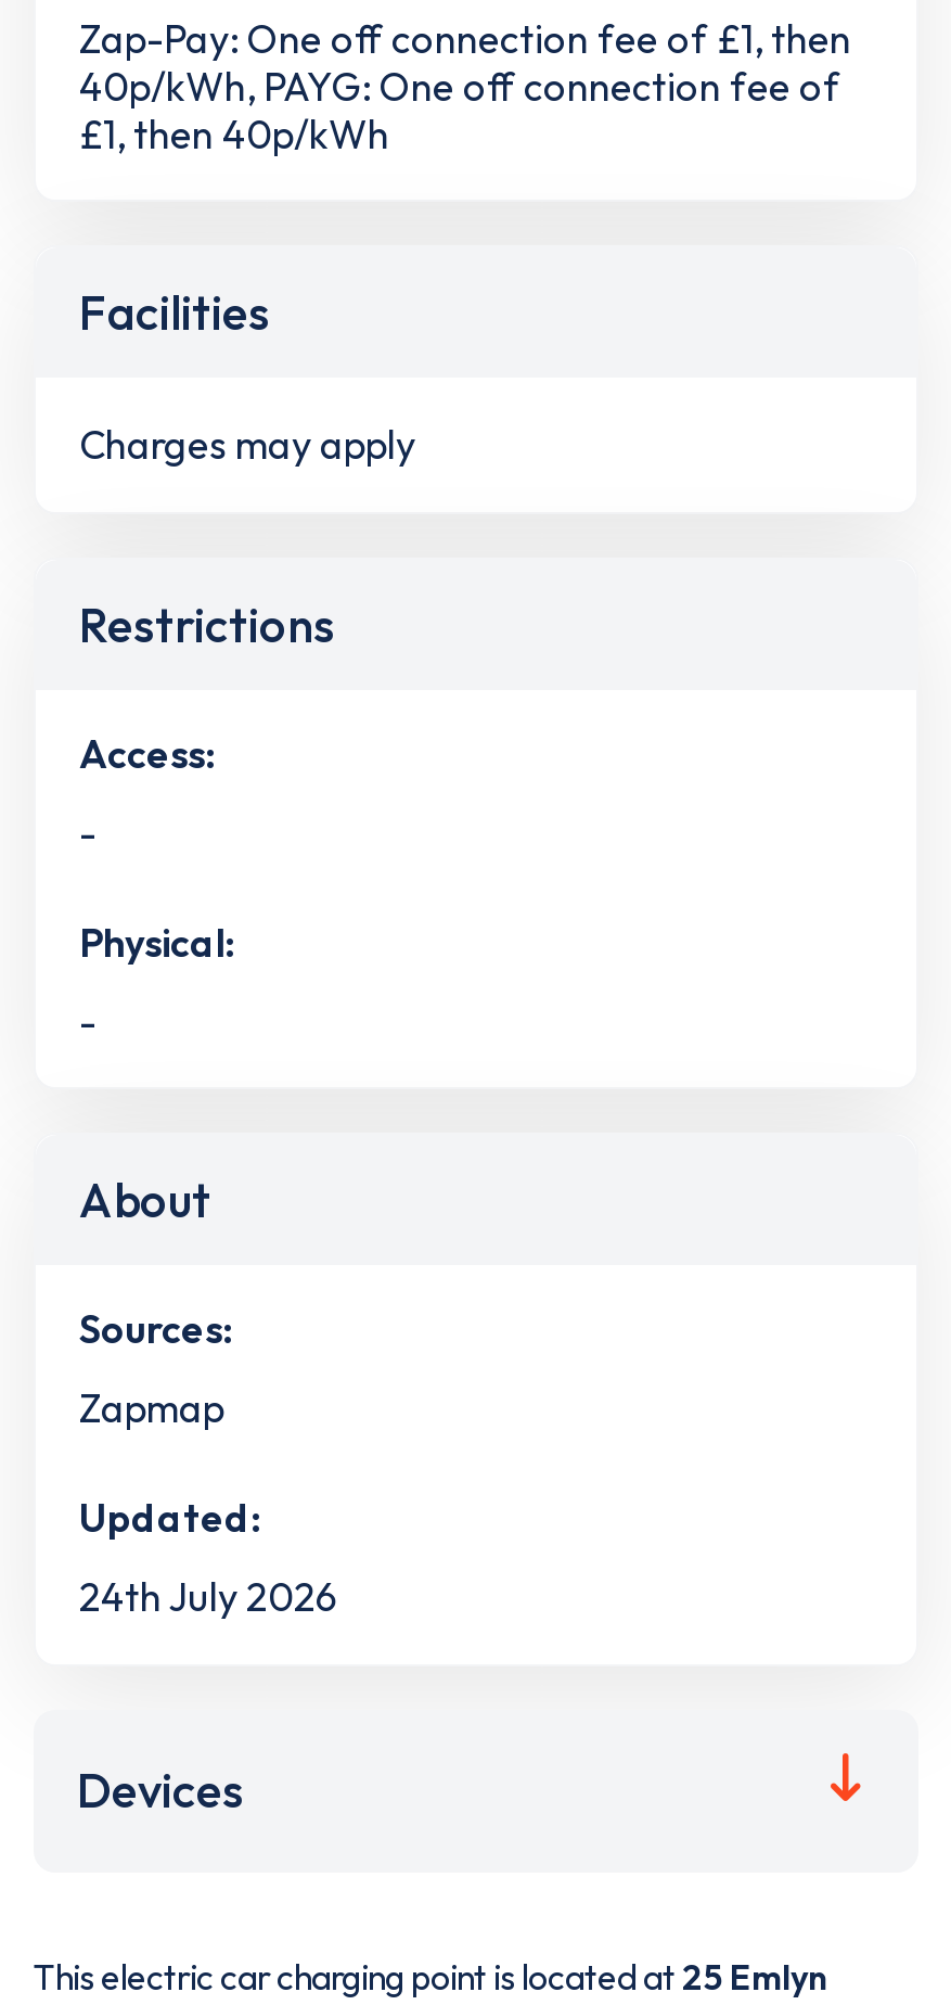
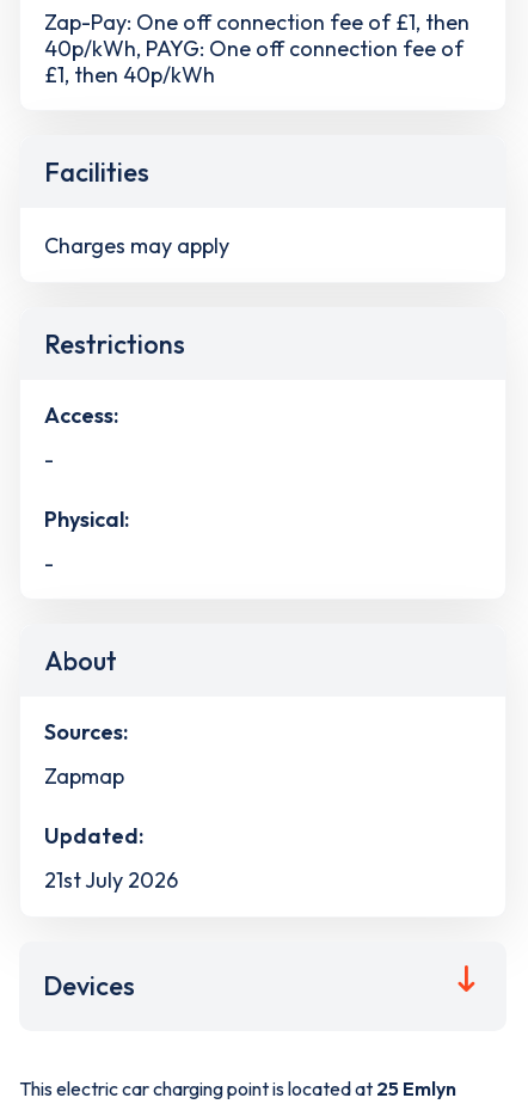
- 24th July 2026
+ 21st July 2026
